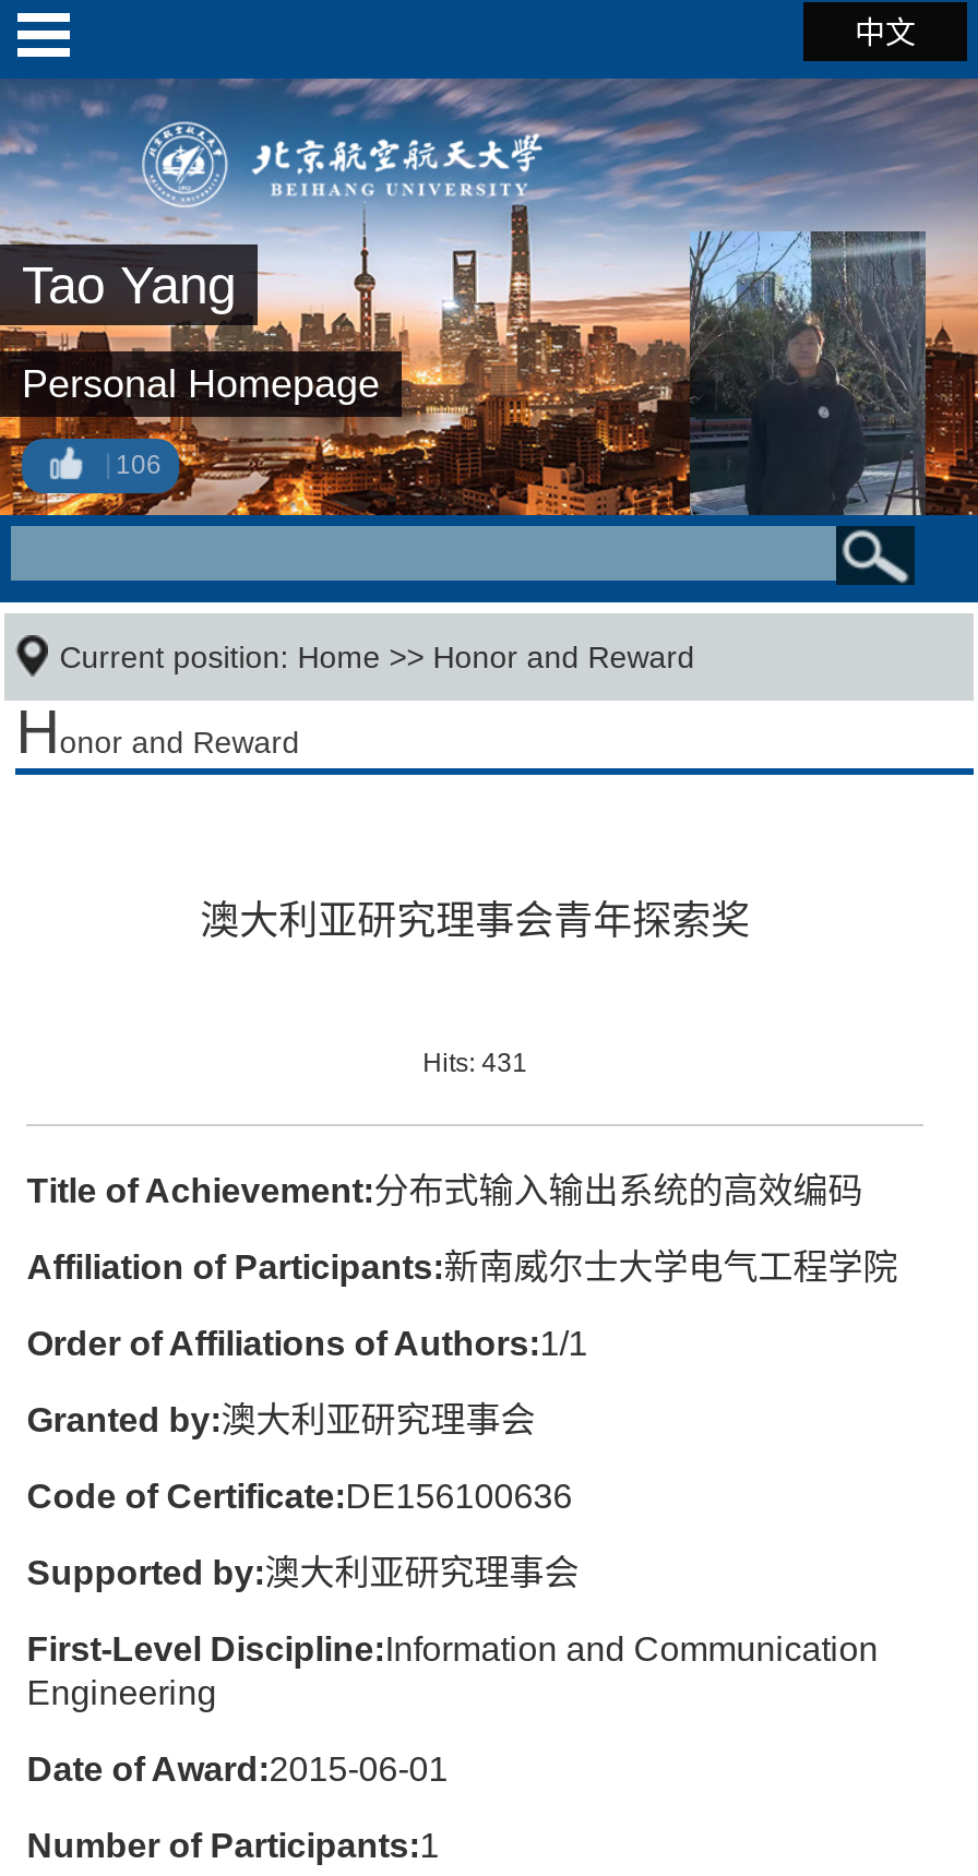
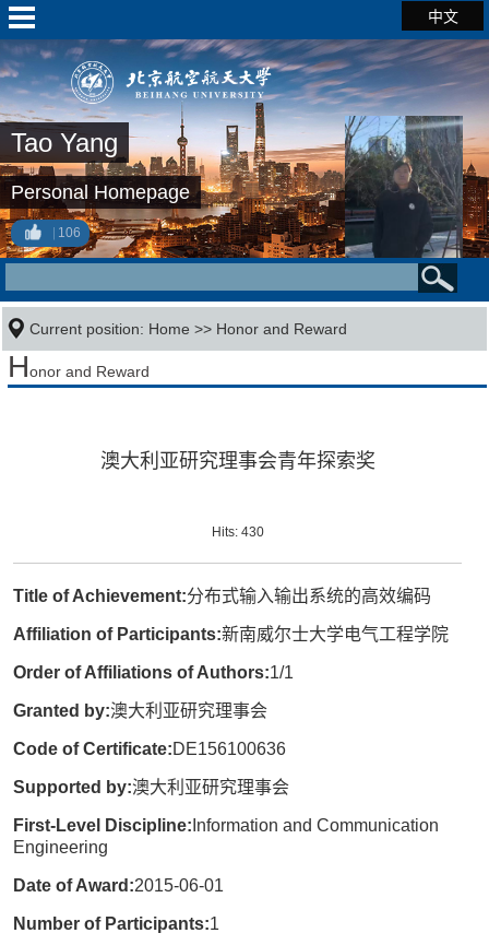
- Hits: 431
+ Hits: 430
